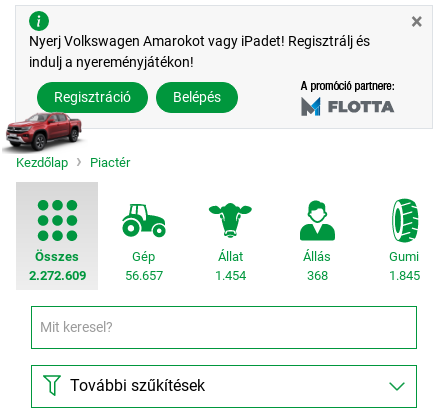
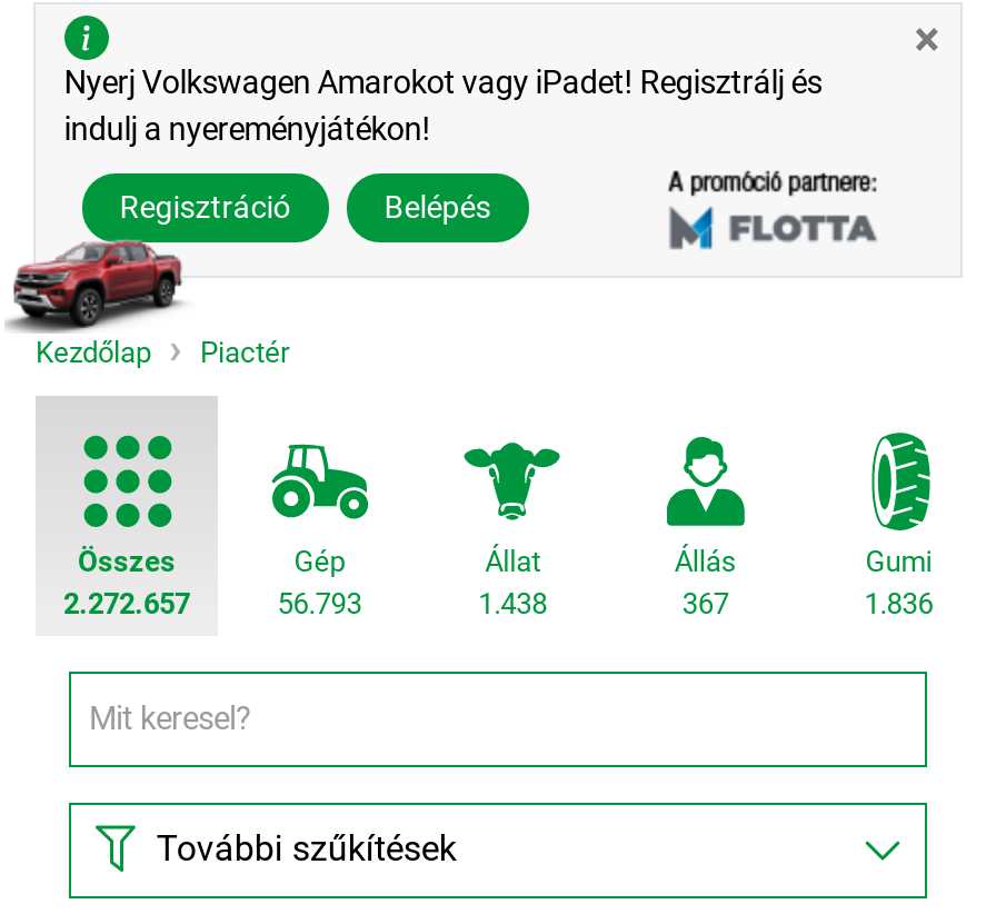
- 2.272.609
+ 2.272.657

- 56.657
+ 56.793

- 1.454
+ 1.438

- 368
+ 367

- 1.845
+ 1.836
